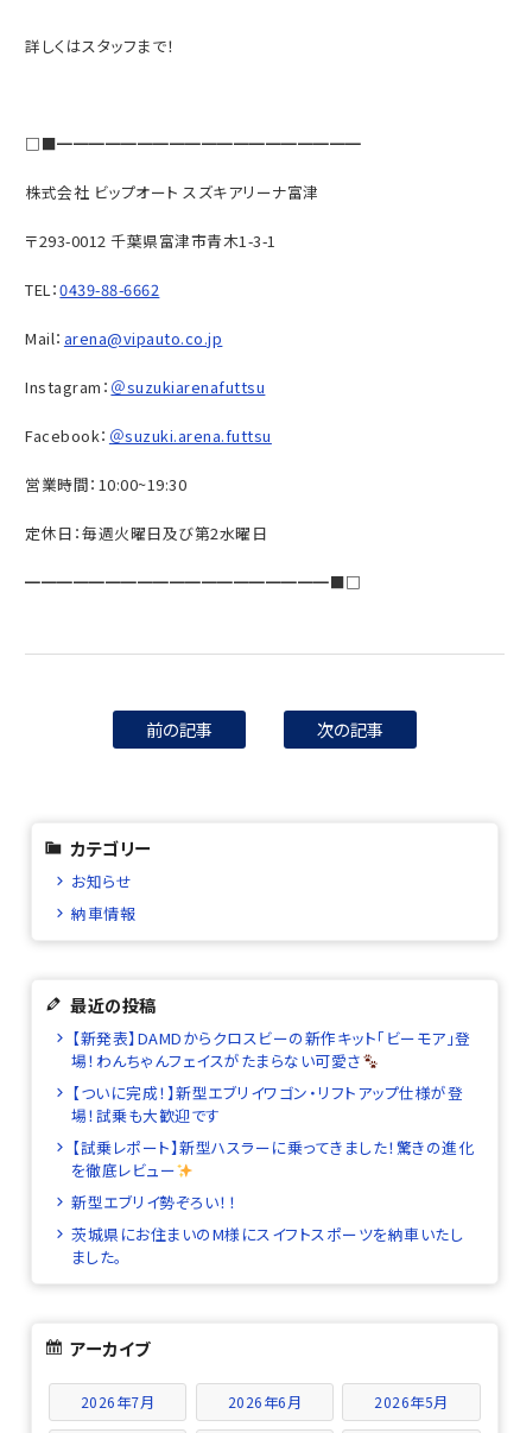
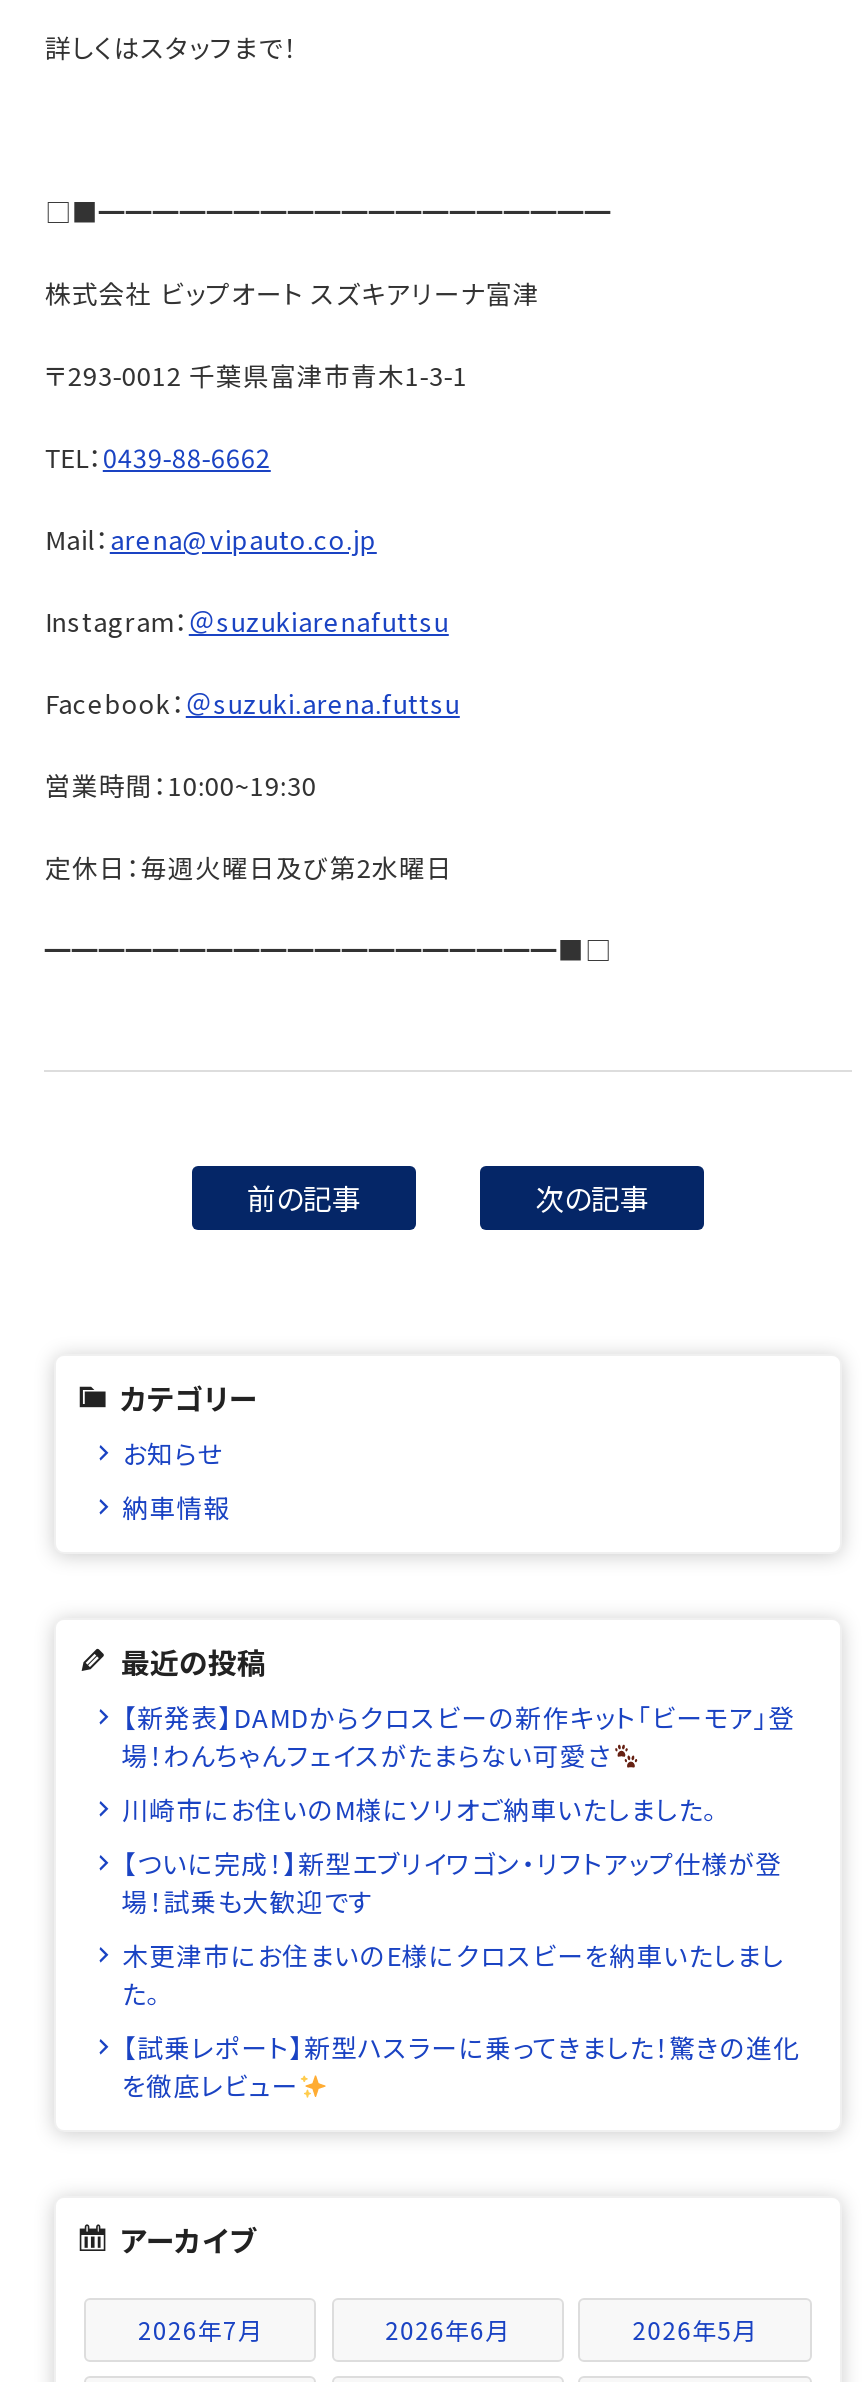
+ 川崎市にお住いのM様にソリオご納車いたしました。

moved down: 【ついに完成！】新型エブリイワゴン・リフトアップ仕様が登 | 場！試乗も大歓迎です

+ 木更津市にお住まいのE様にクロスビーを納車いたしまし
+ た。

moved down: 【試乗レポート】新型ハスラーに乗ってきました！驚きの進化 | を徹底レビュー

- 新型エブリイ勢ぞろい！！
- 茨城県にお住まいのM様にスイフトスポーツを納車いたし
- ました。
